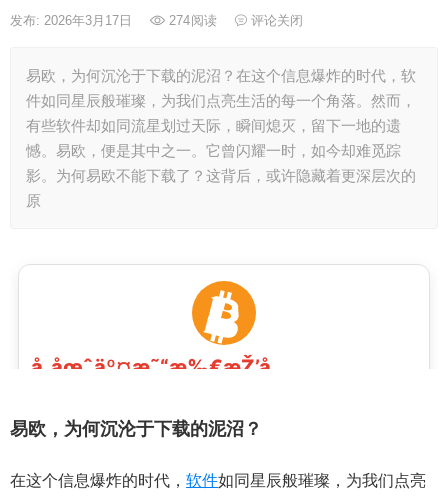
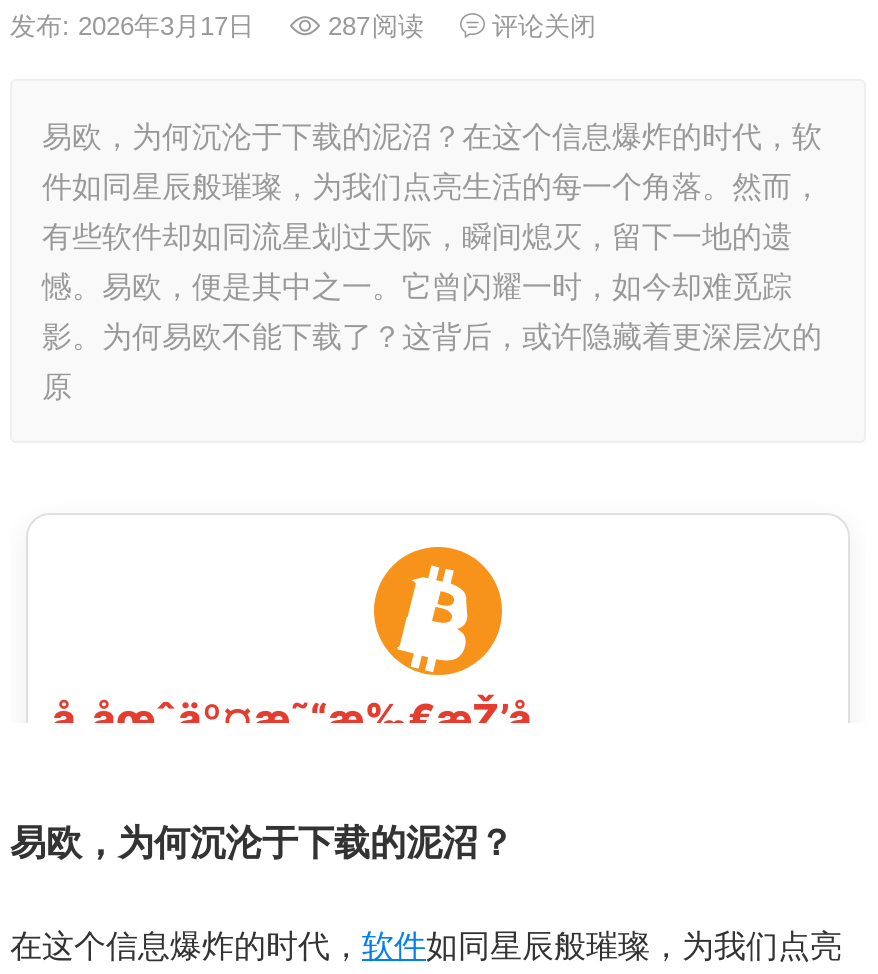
- 发布: 2026年3月17日 274阅读 评论关闭
+ 发布: 2026年3月17日 287阅读 评论关闭
